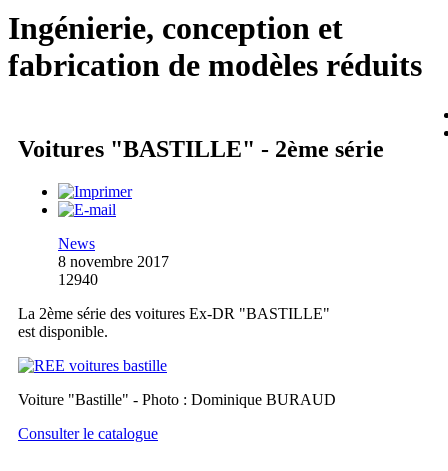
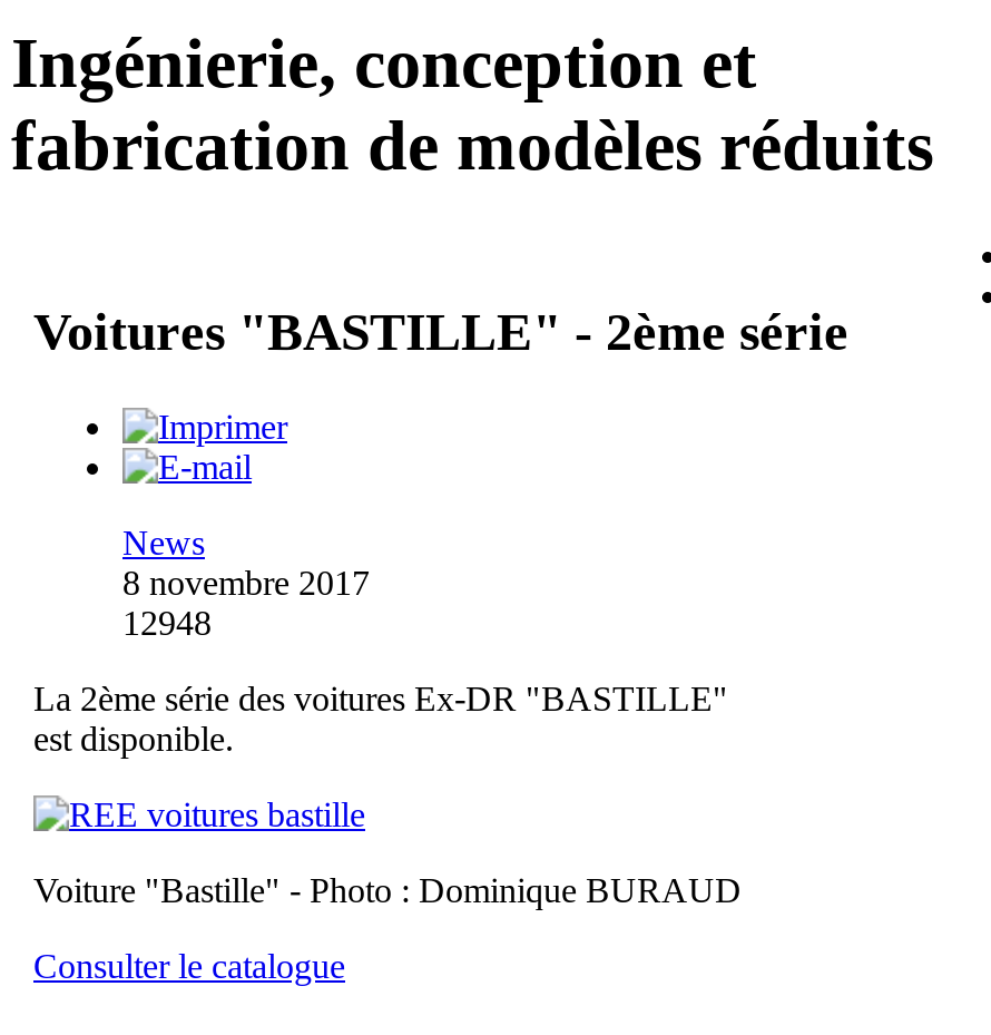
- 12940
+ 12948
